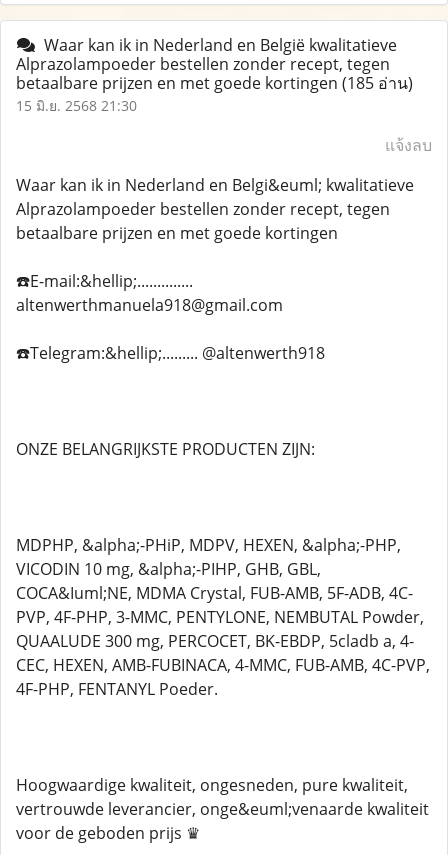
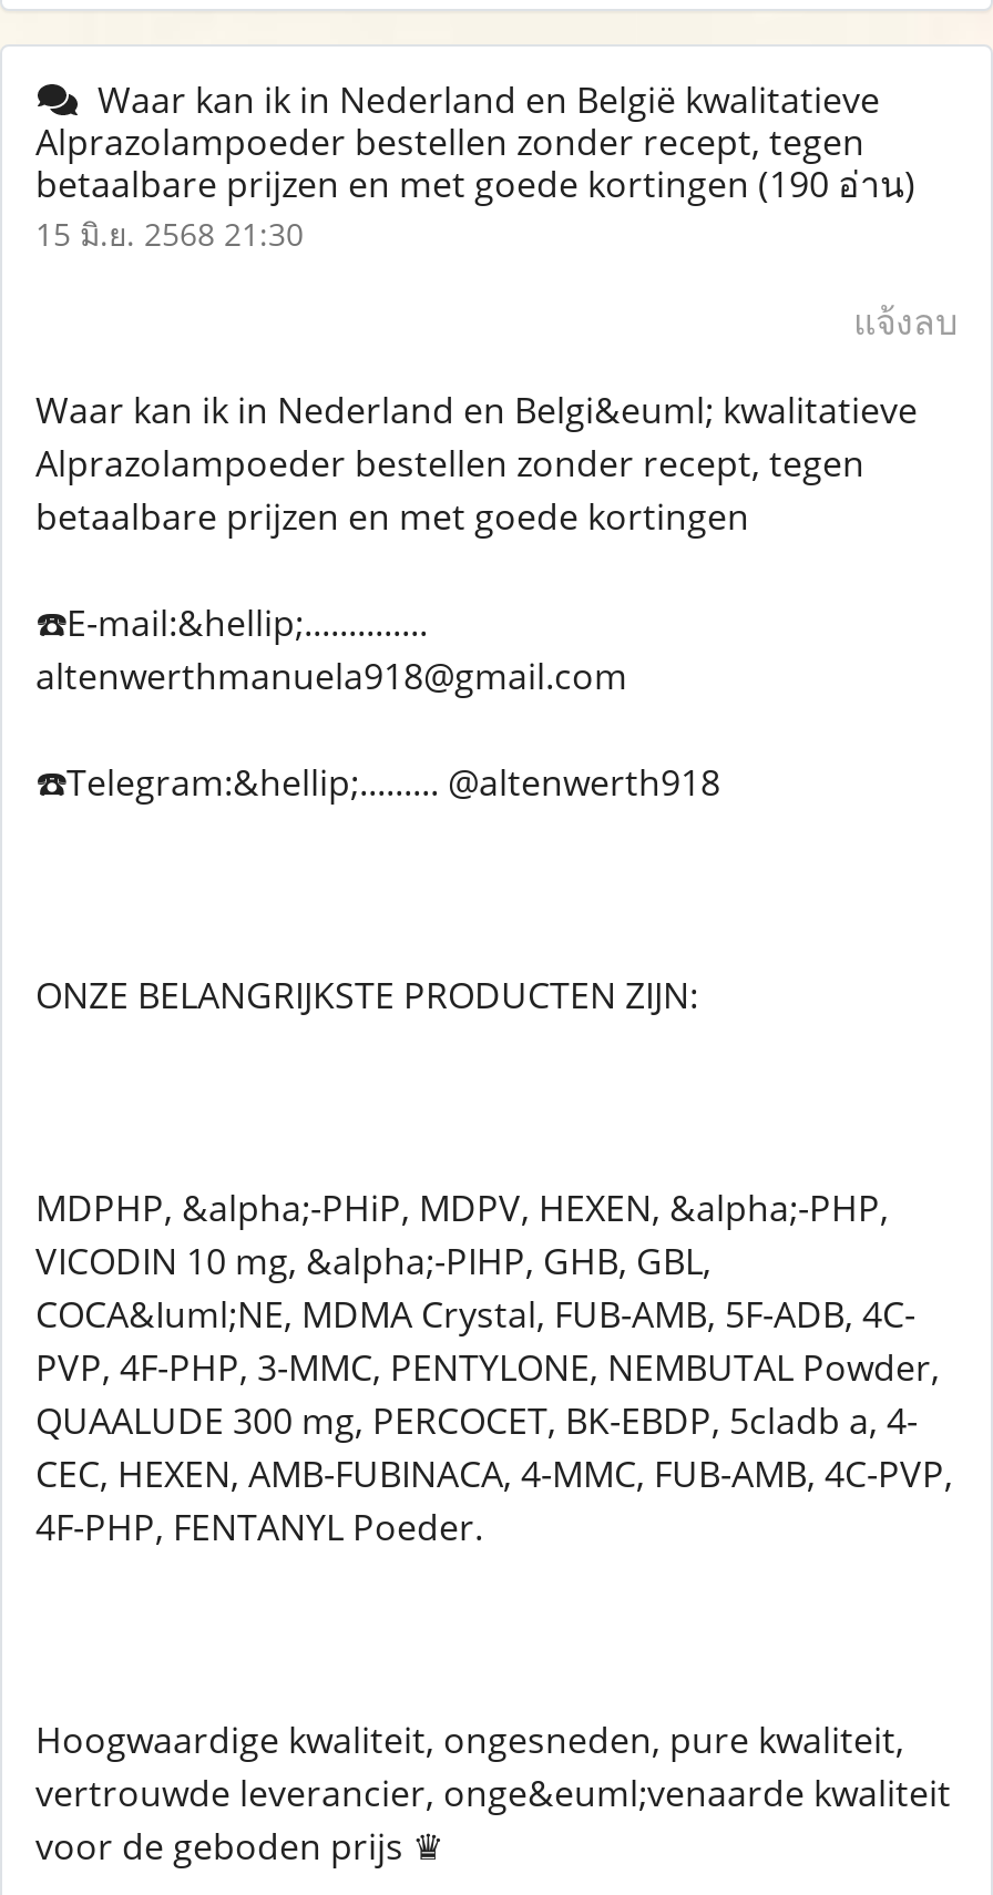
- betaalbare prijzen en met goede kortingen(185 อ่าน)
+ betaalbare prijzen en met goede kortingen(190 อ่าน)
